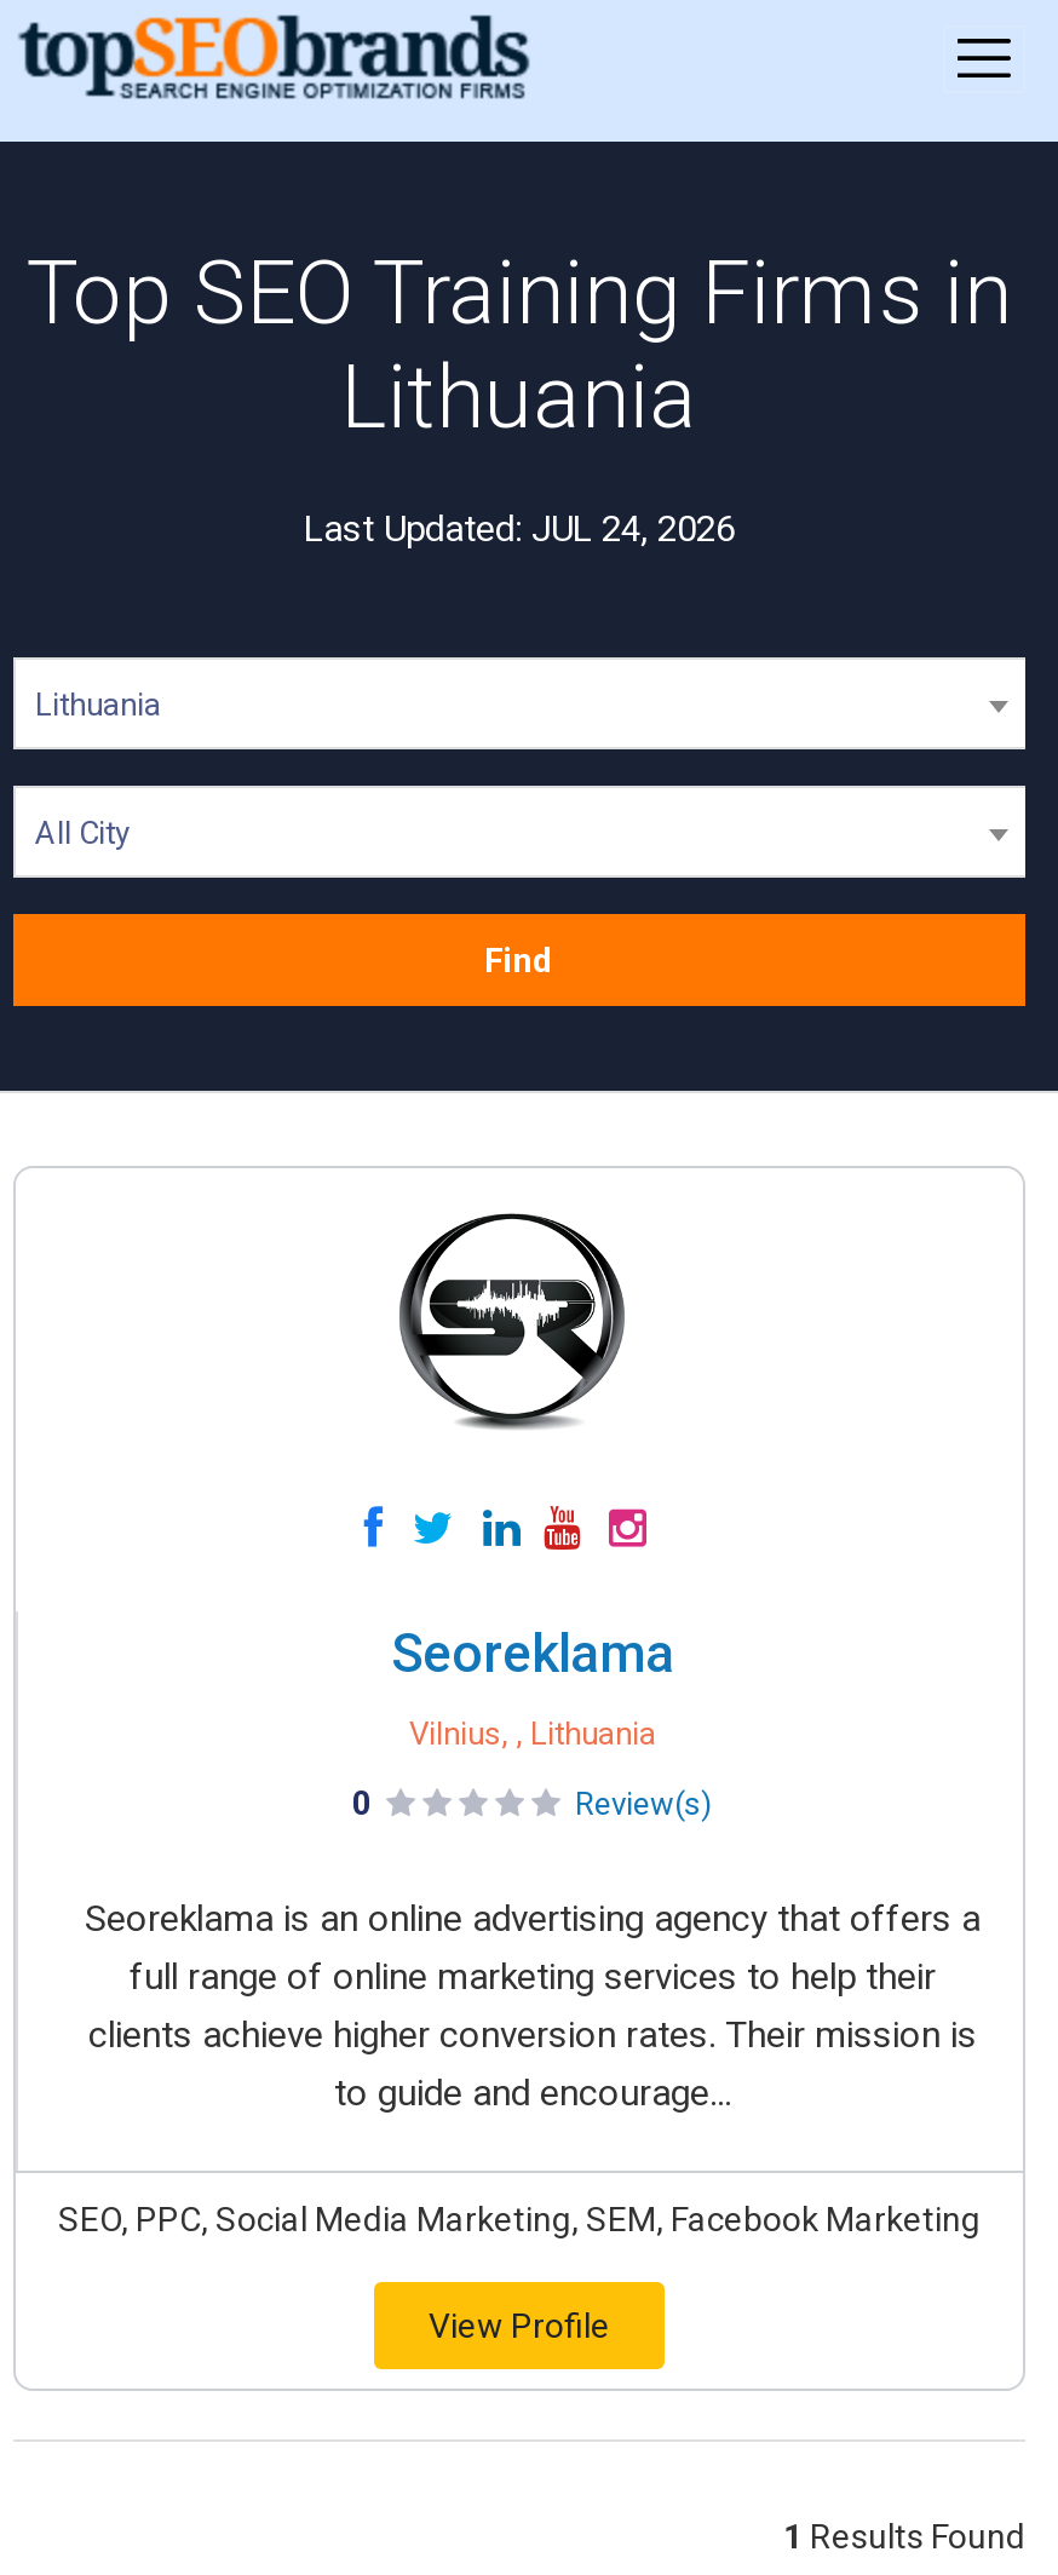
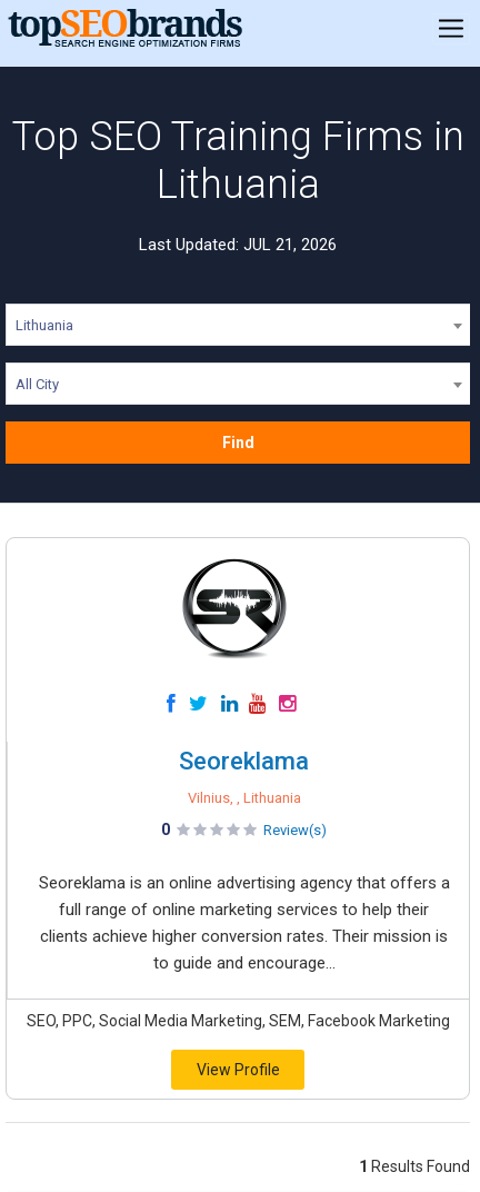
- Last Updated: JUL 24, 2026
+ Last Updated: JUL 21, 2026
